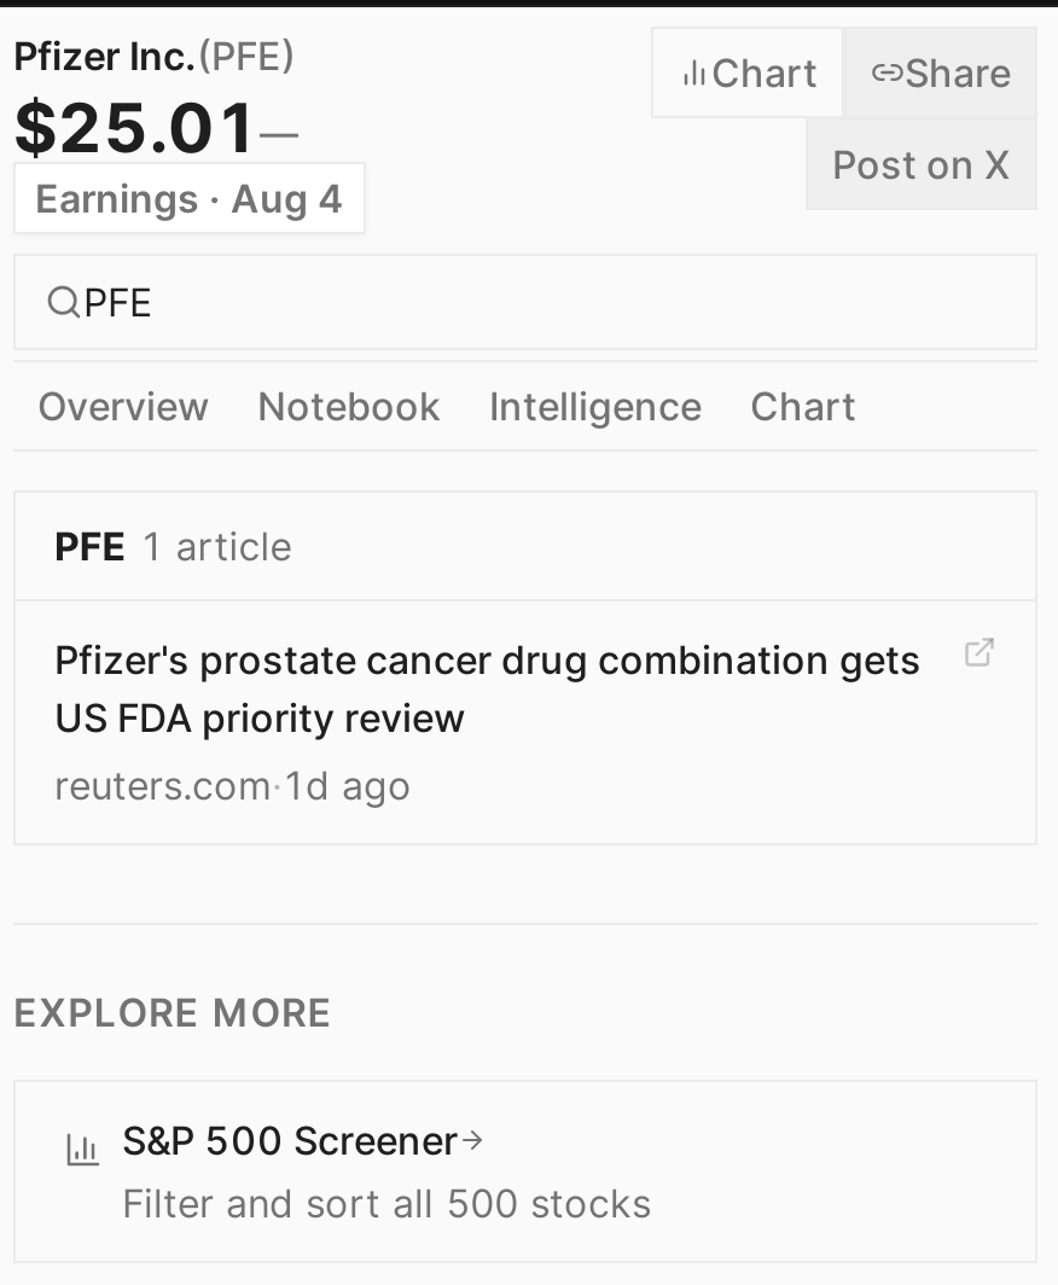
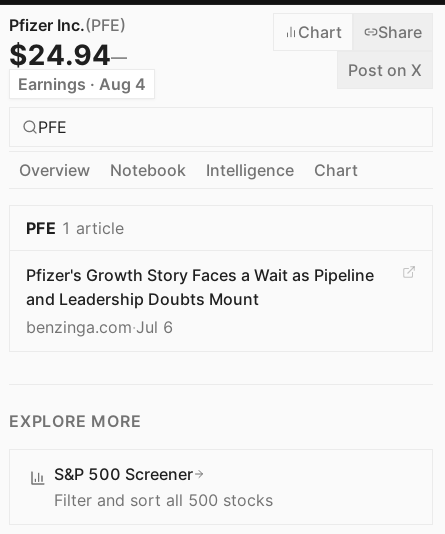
- $25.01—
+ $24.94—

- Pfizer's prostate cancer drug combination gets
- US FDA priority review
- reuters.com · 1d ago
+ Pfizer's Growth Story Faces a Wait as Pipeline
+ and Leadership Doubts Mount
+ benzinga.com · Jul 6
